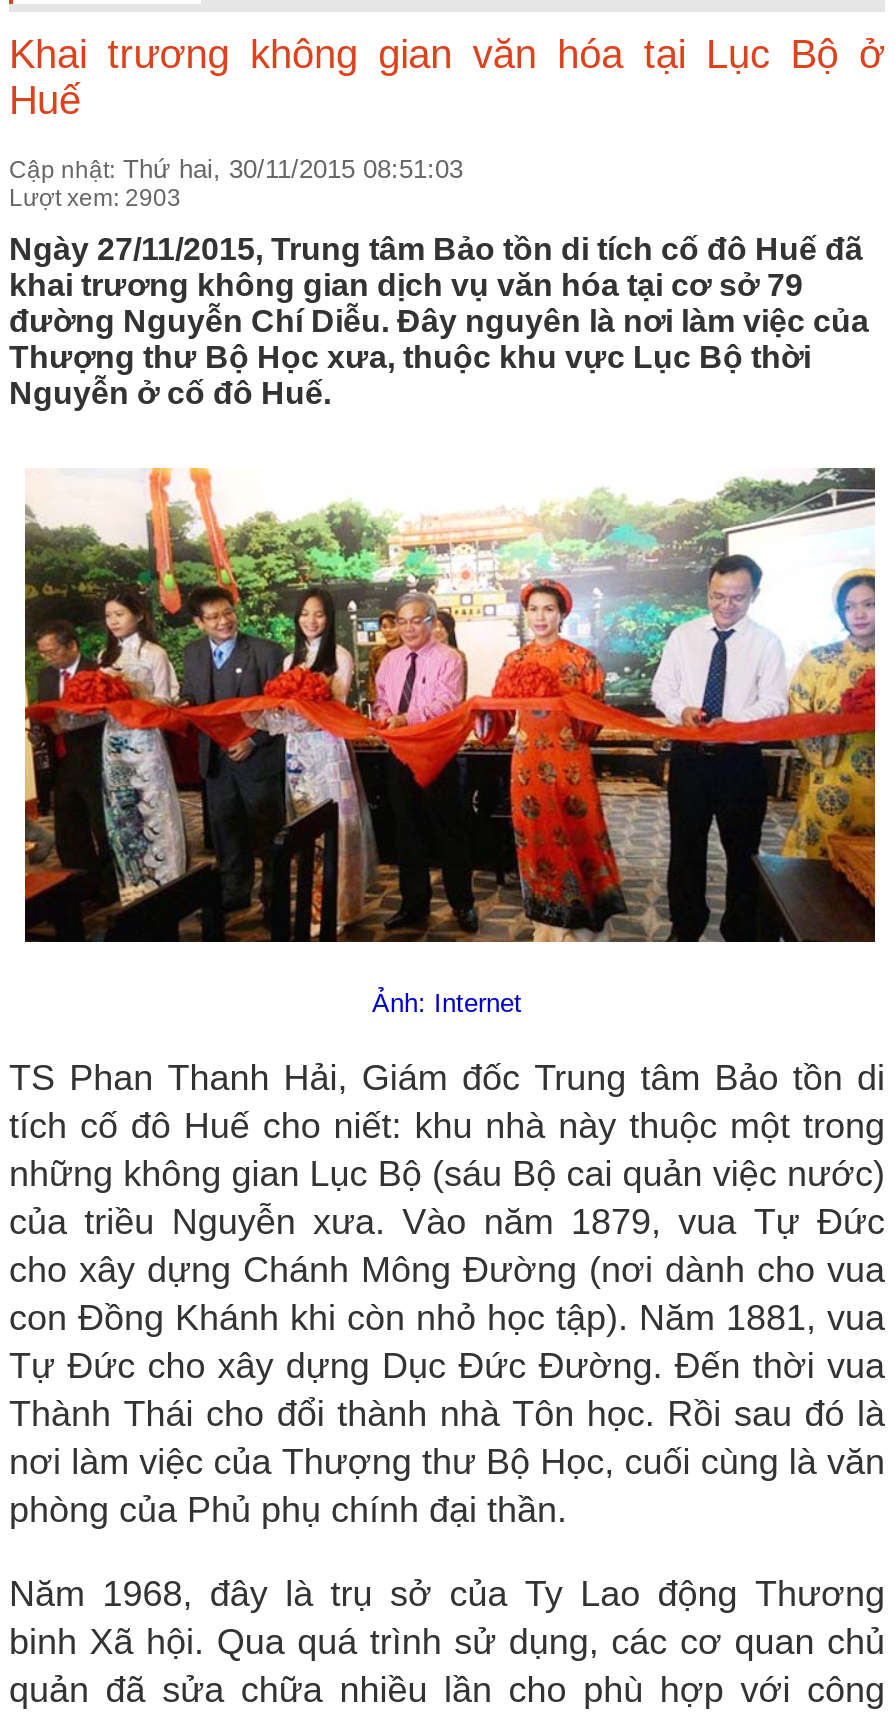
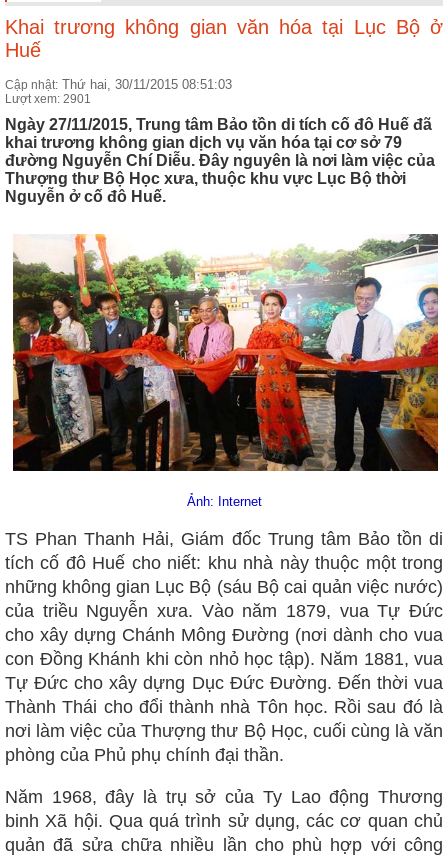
- Lượt xem: 2903
+ Lượt xem: 2901
